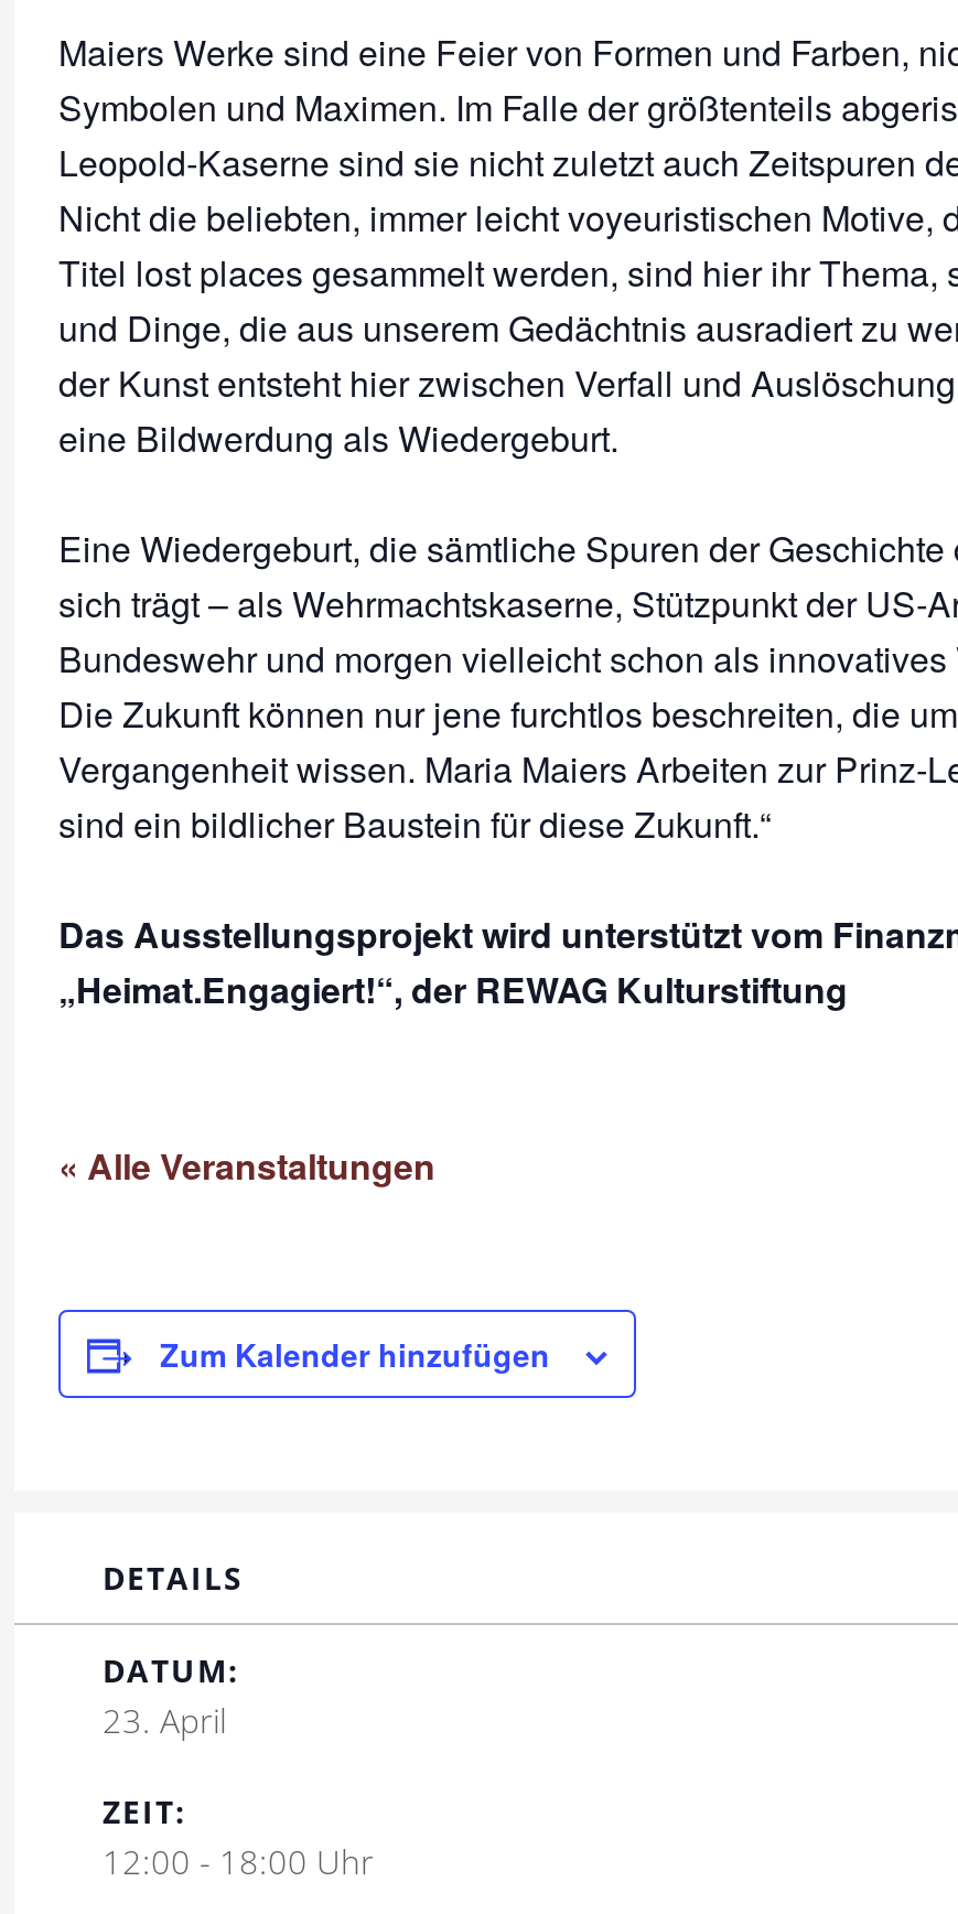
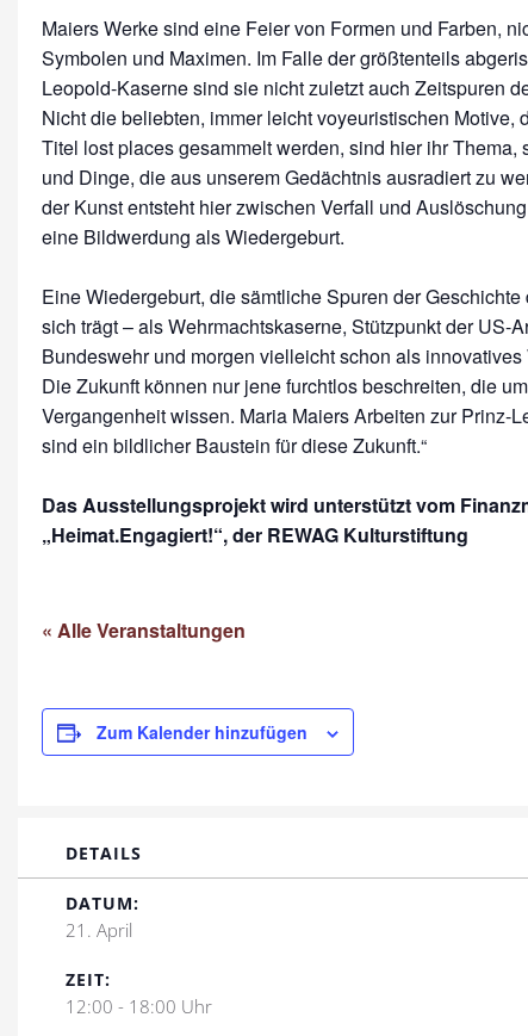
- 23. April
+ 21. April
